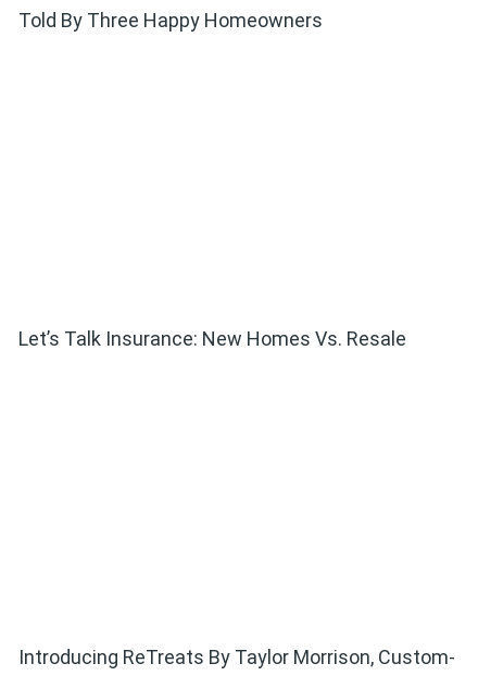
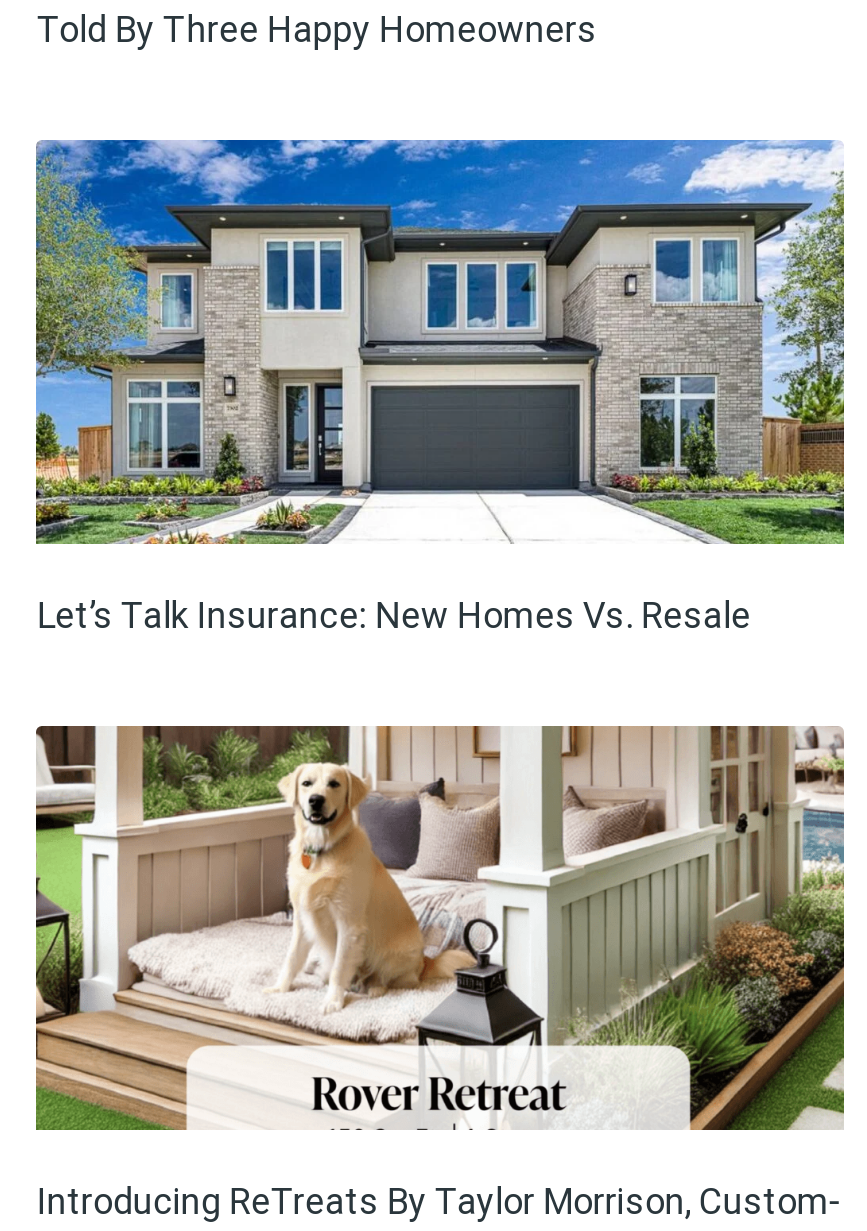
+ [image]

+ [image]
